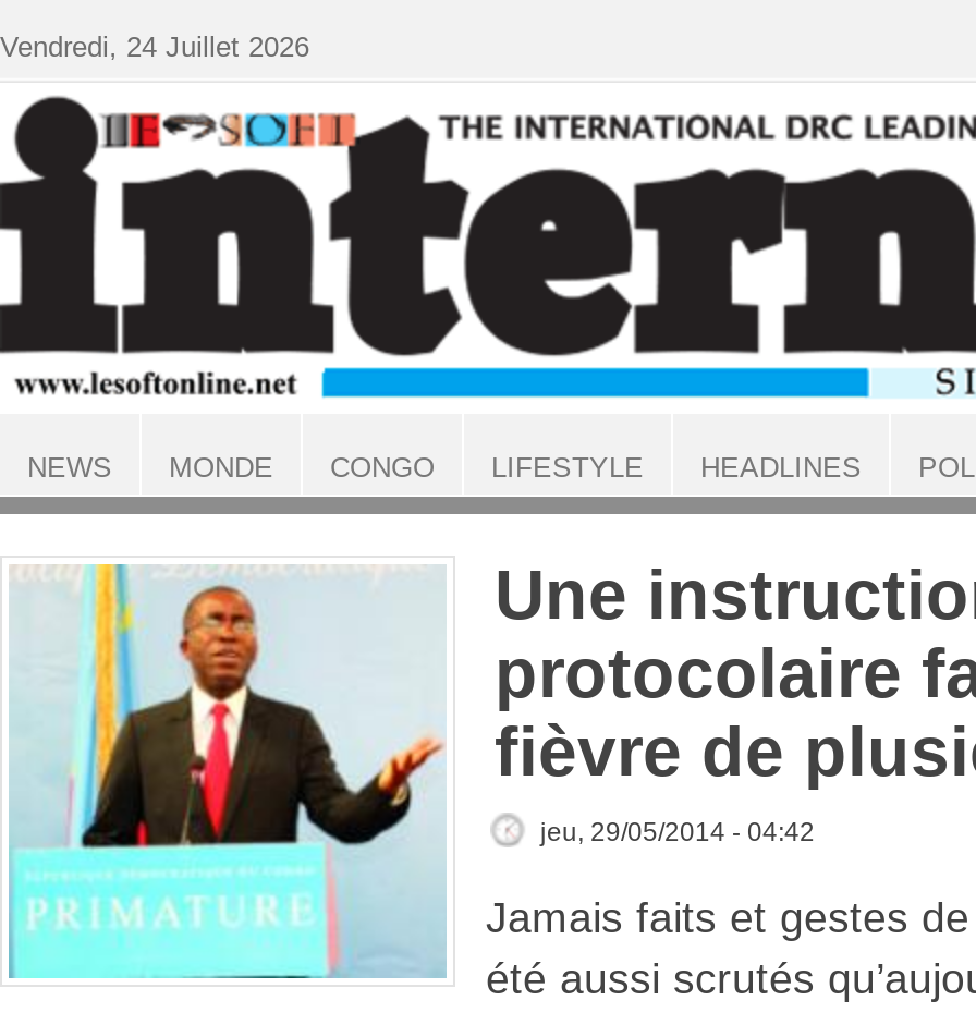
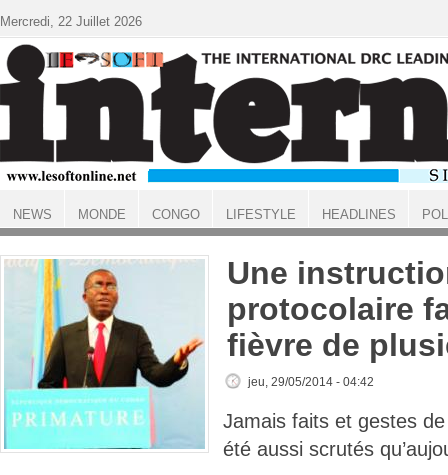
- Vendredi, 24 Juillet 2026
+ Mercredi, 22 Juillet 2026
